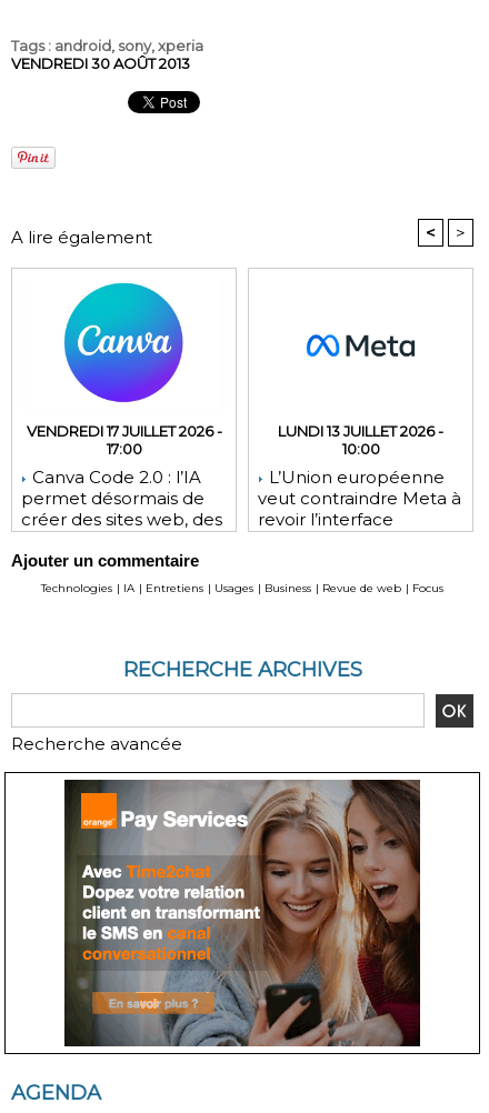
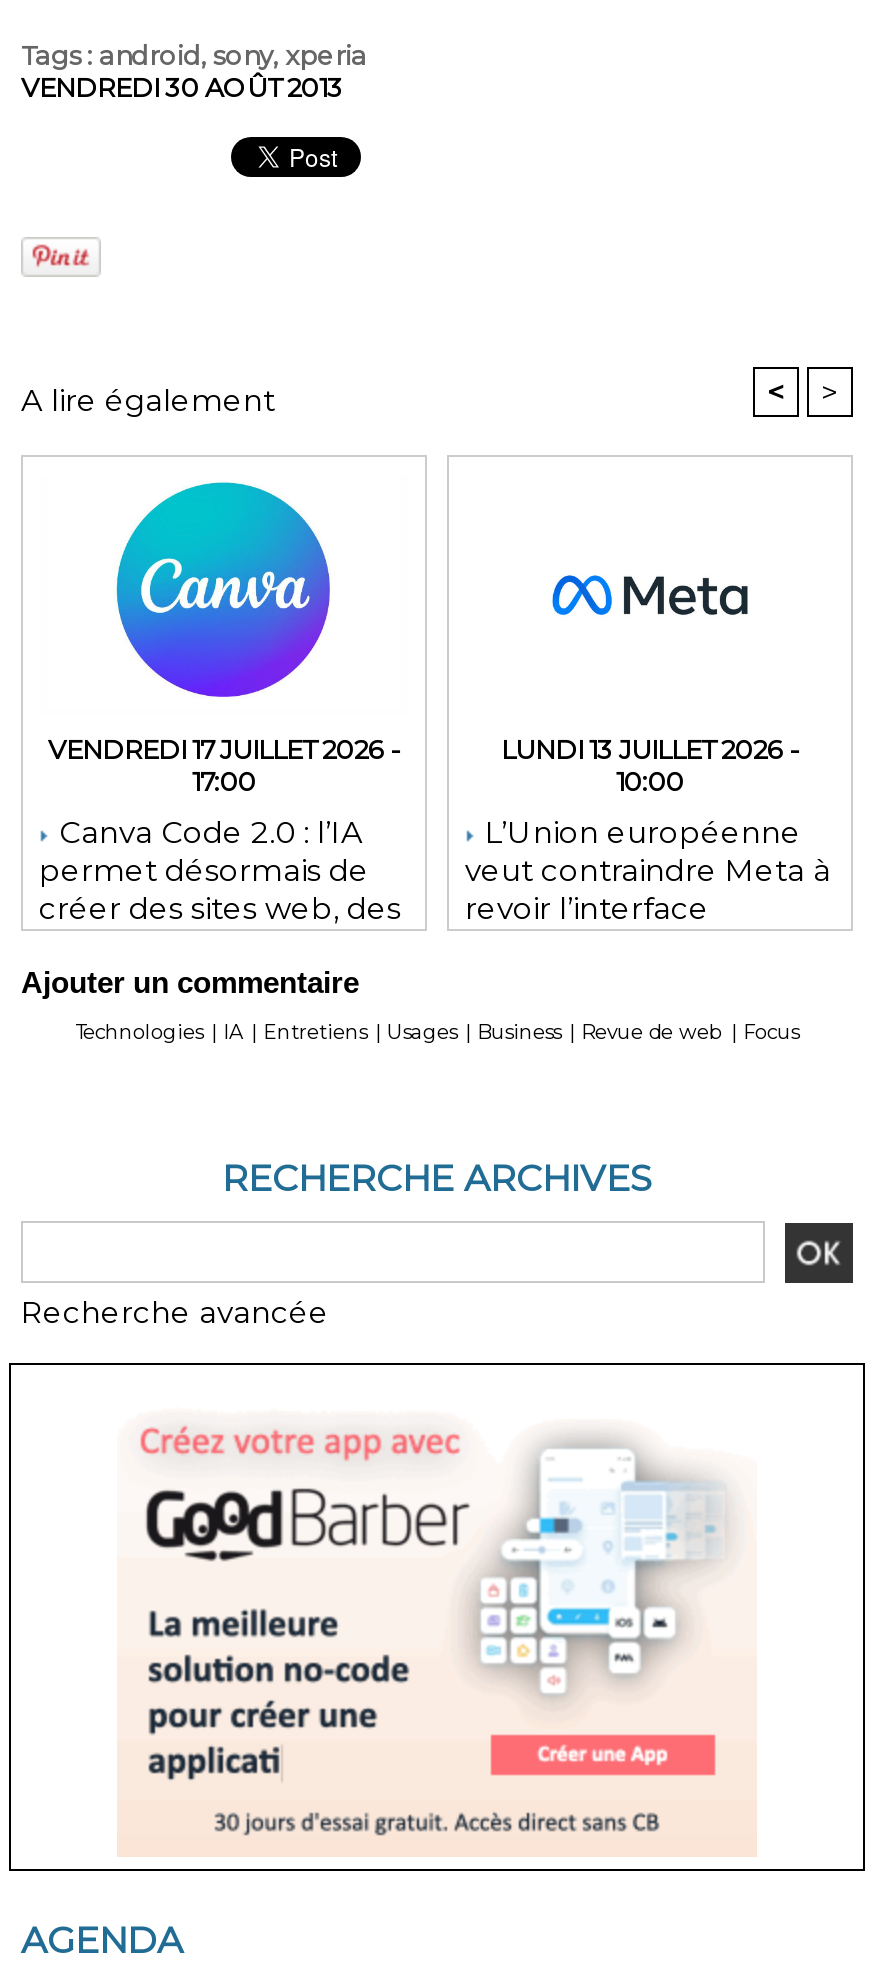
- [image]
+ [image]
